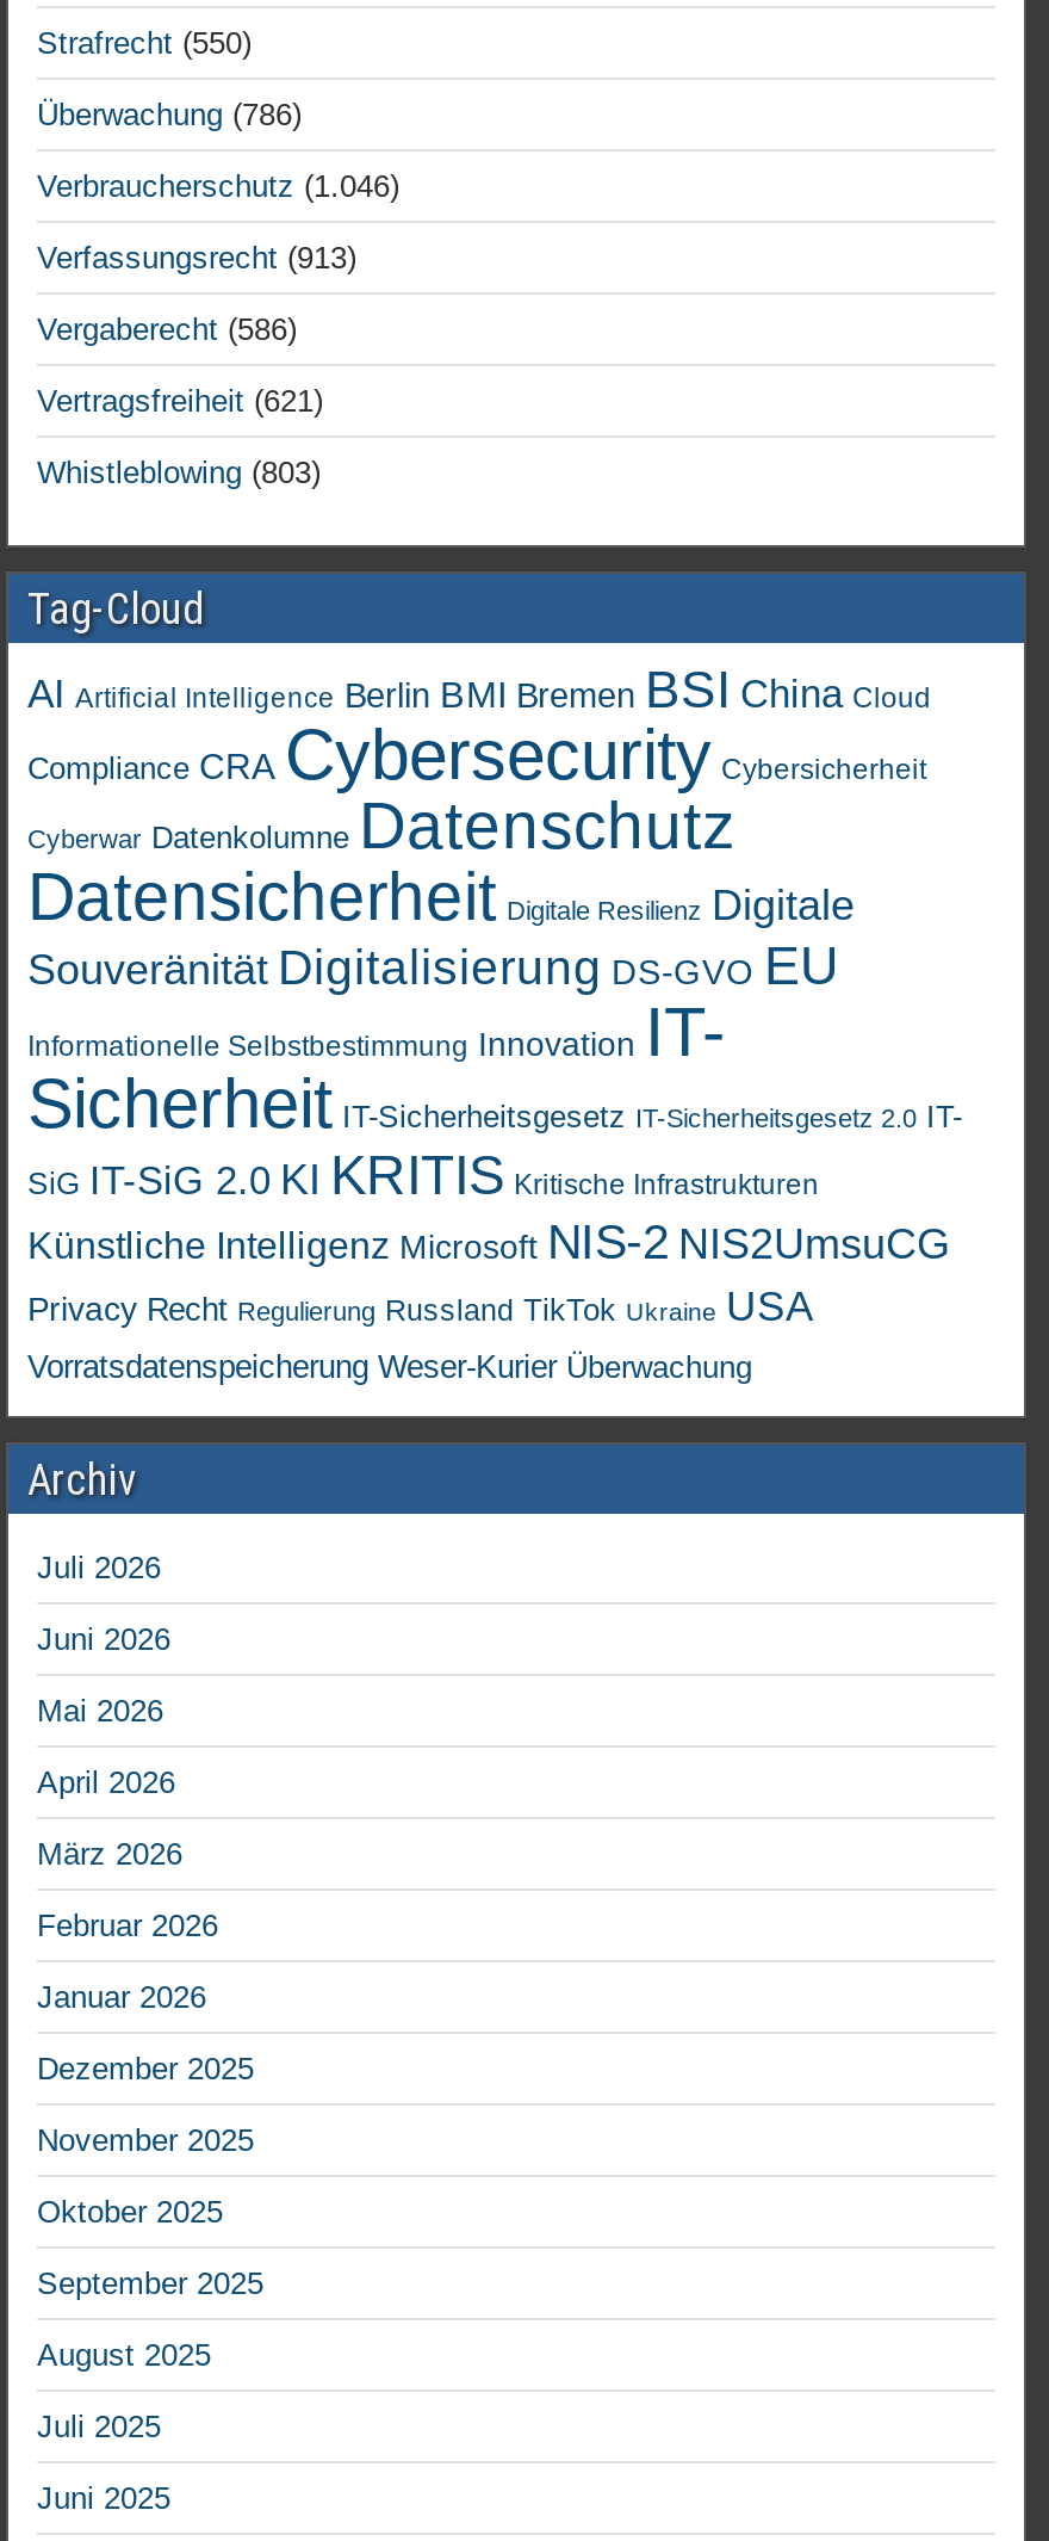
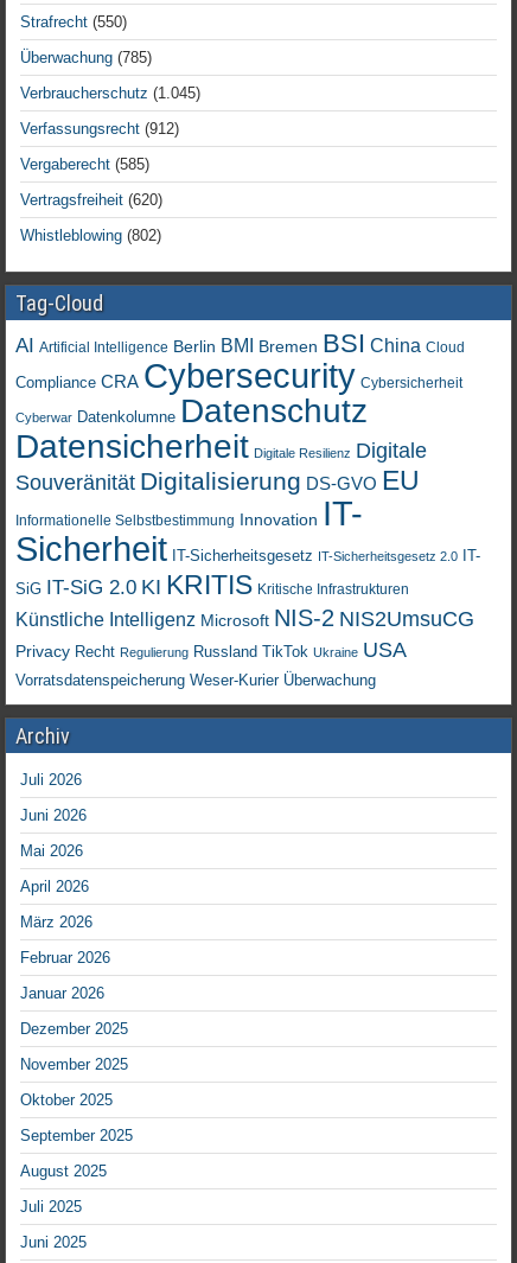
- Überwachung (786)
+ Überwachung (785)

- Verbraucherschutz (1.046)
+ Verbraucherschutz (1.045)

- Verfassungsrecht (913)
+ Verfassungsrecht (912)

- Vergaberecht (586)
+ Vergaberecht (585)

- Vertragsfreiheit (621)
+ Vertragsfreiheit (620)

- Whistleblowing (803)
+ Whistleblowing (802)
